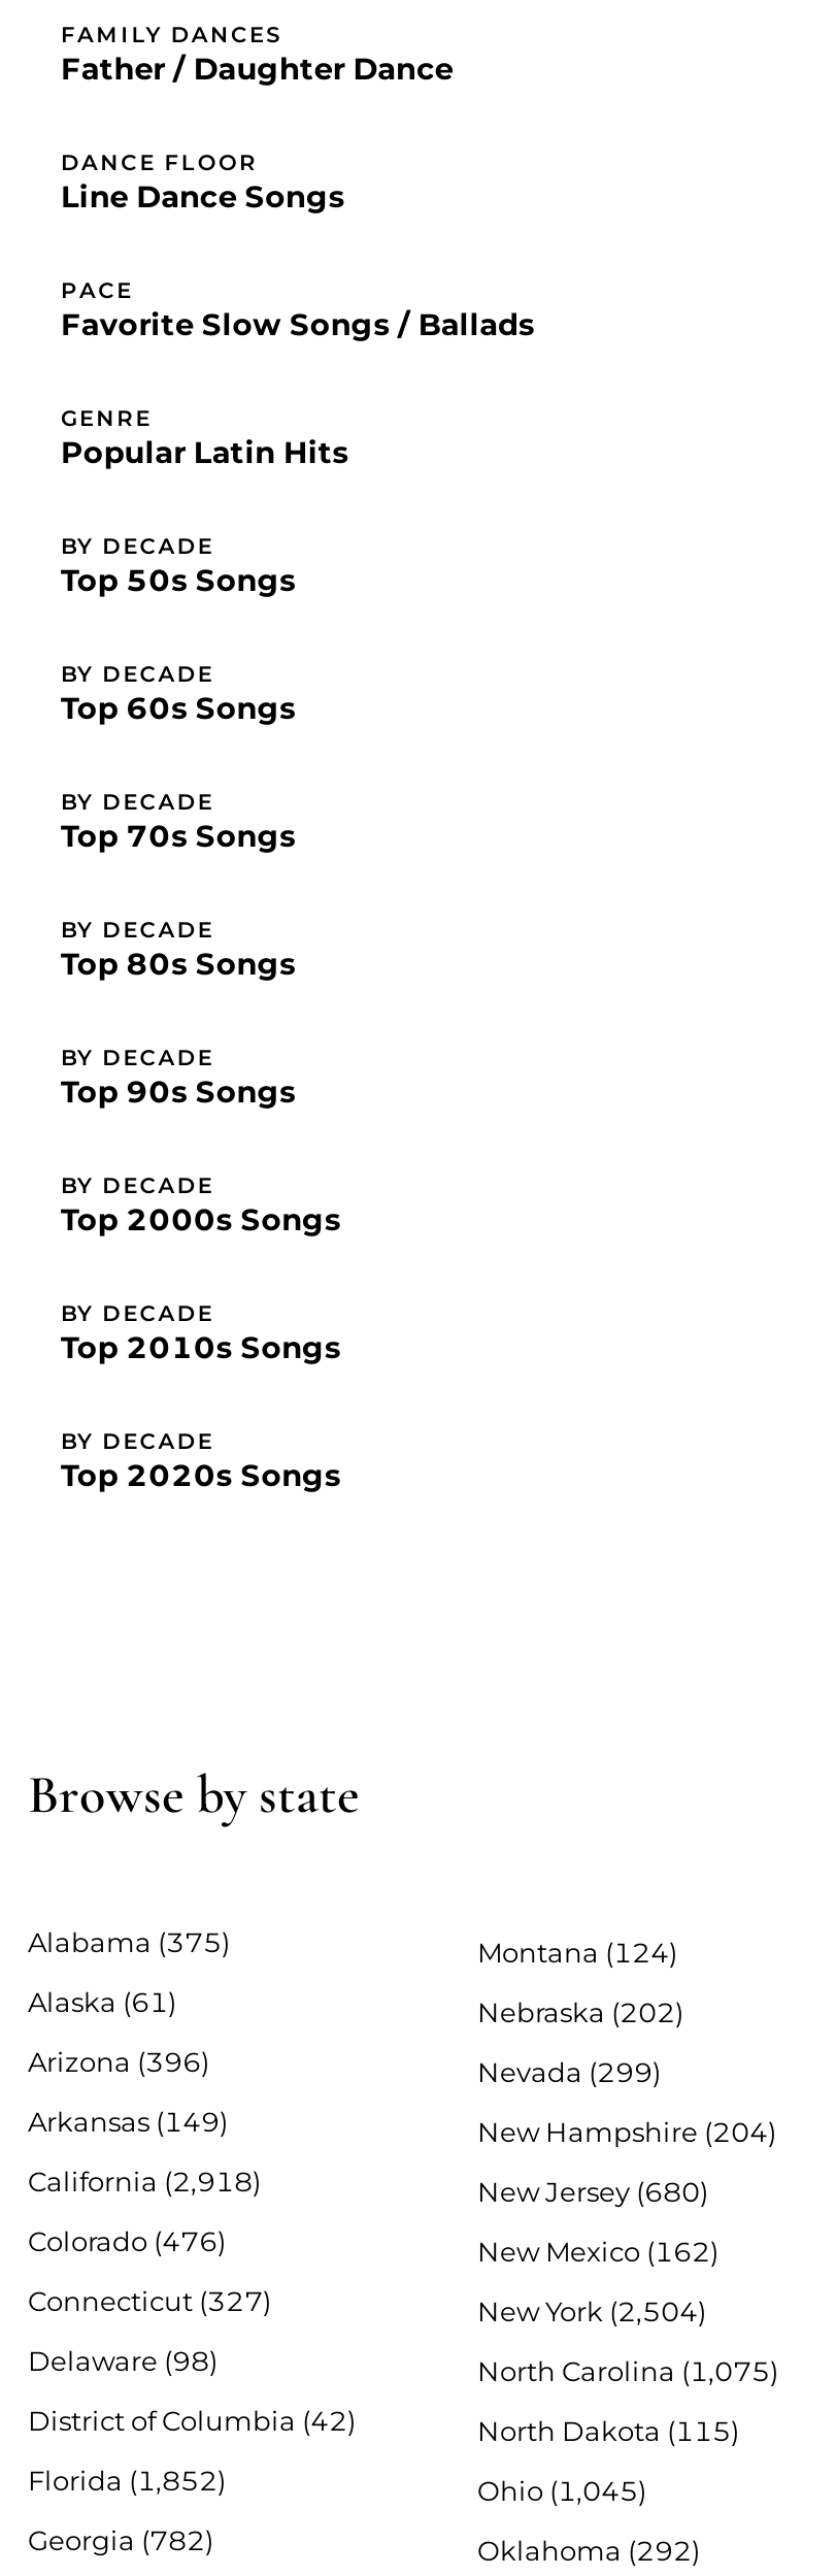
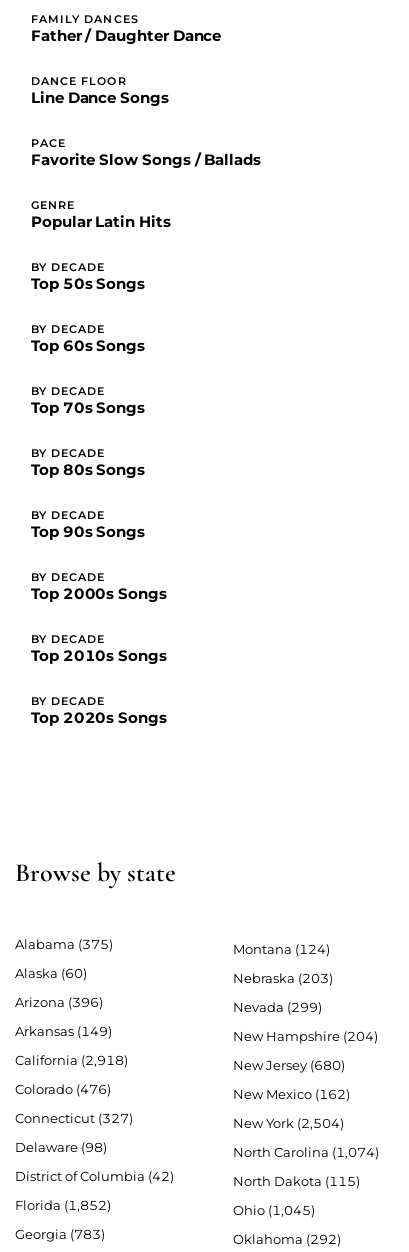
- Alaska (61)
+ Alaska (60)

- Nebraska (202)
+ Nebraska (203)

- North Carolina (1,075)
+ North Carolina (1,074)

- Georgia (782)
+ Georgia (783)
